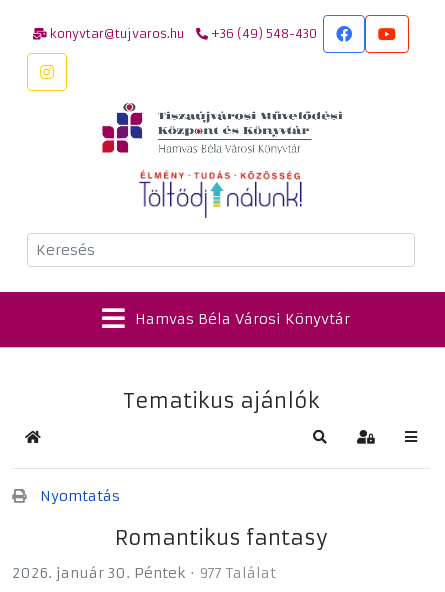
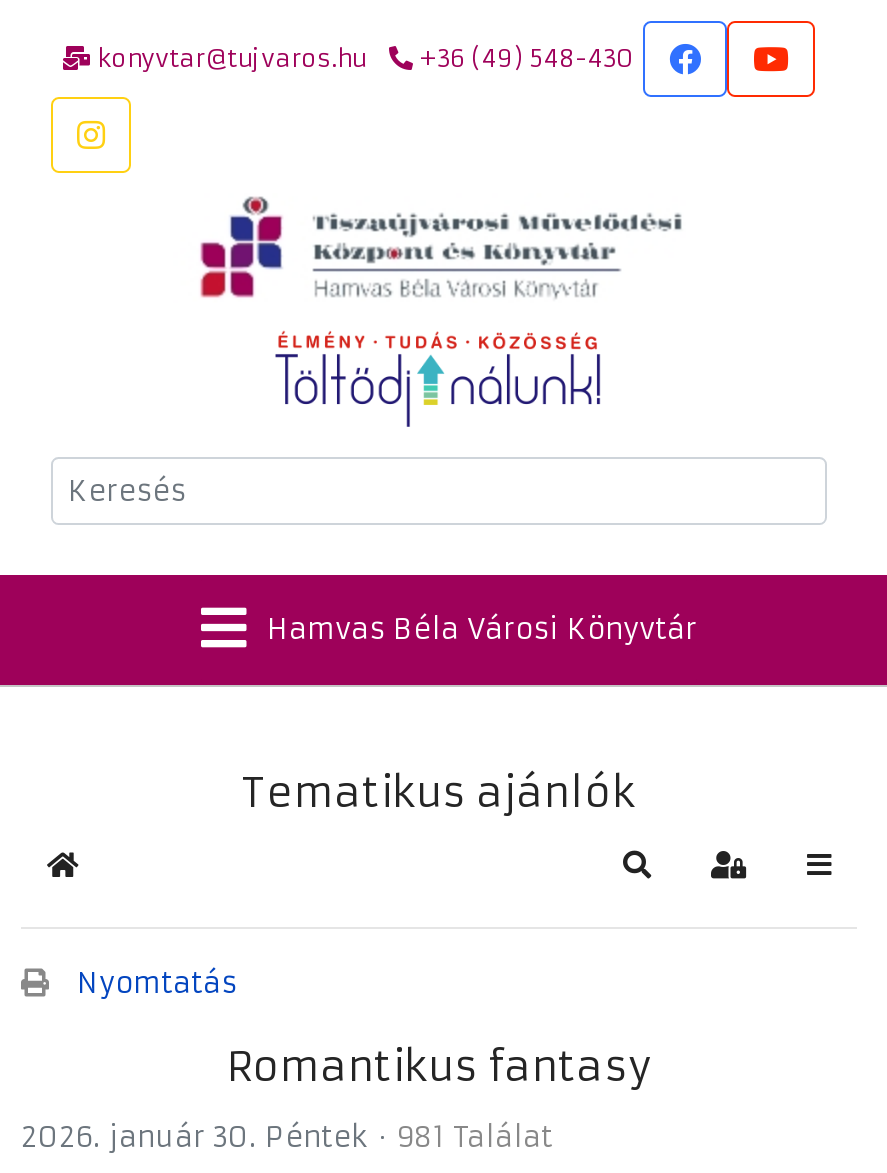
- 2026. január 30. Péntek 977 Találat
+ 2026. január 30. Péntek 981 Találat
